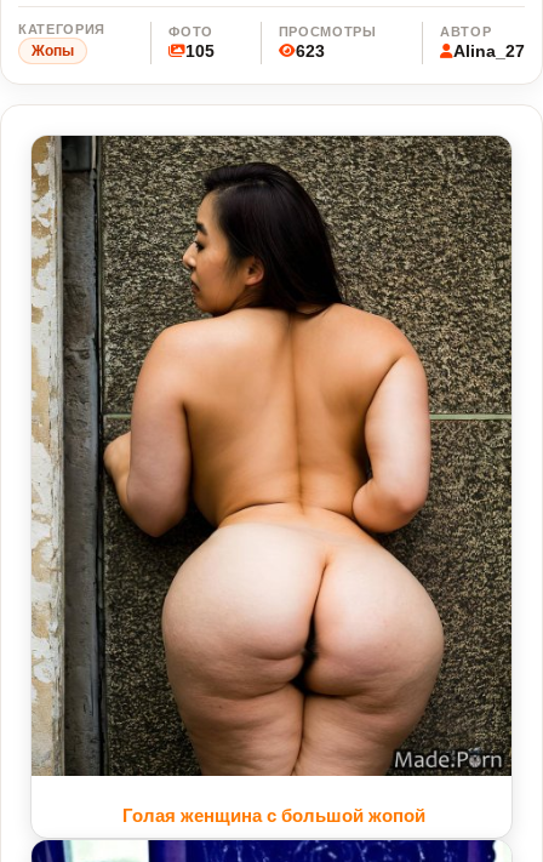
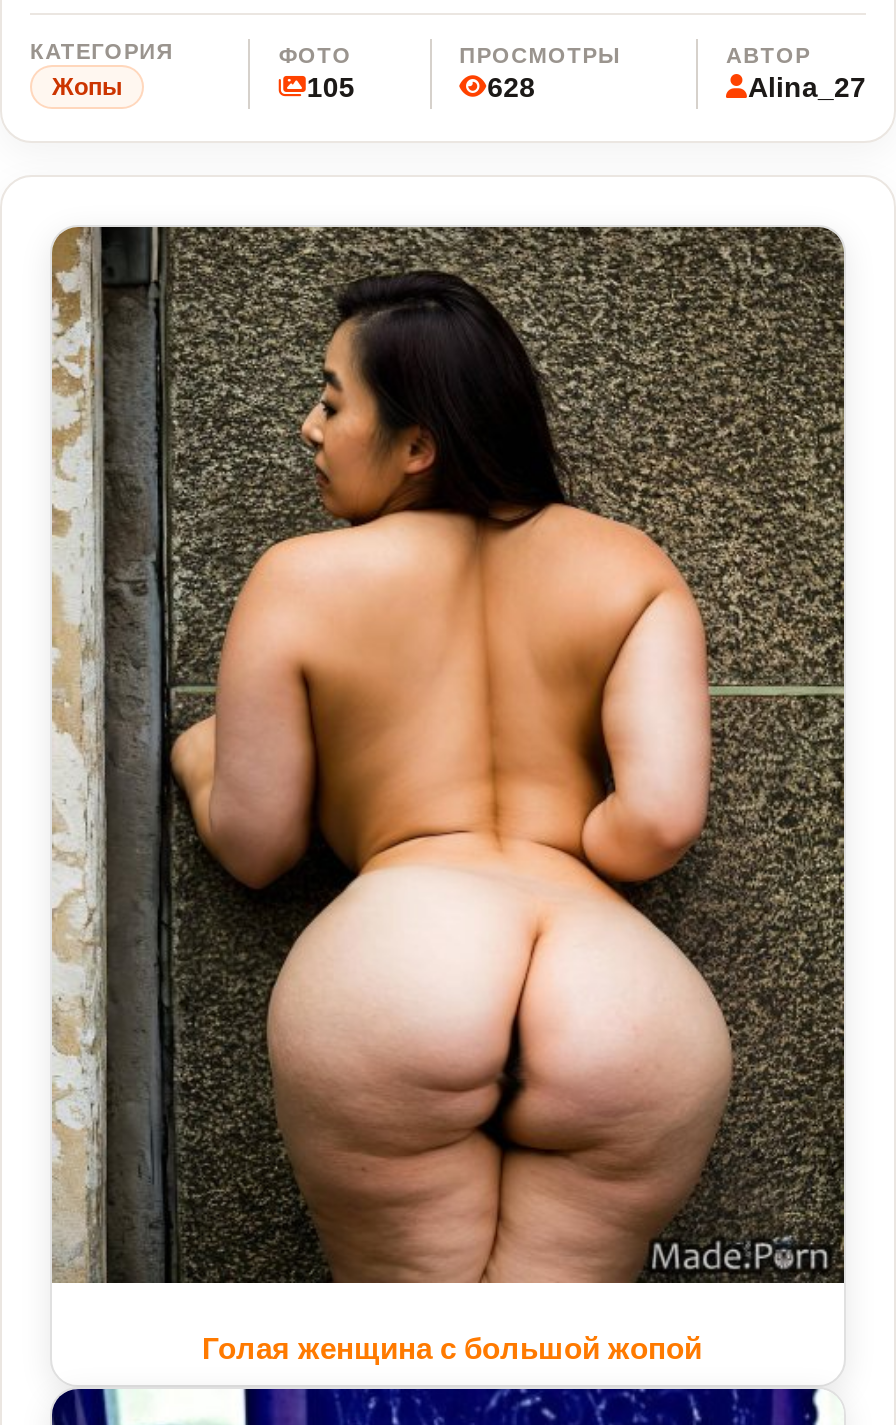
- 623
+ 628
